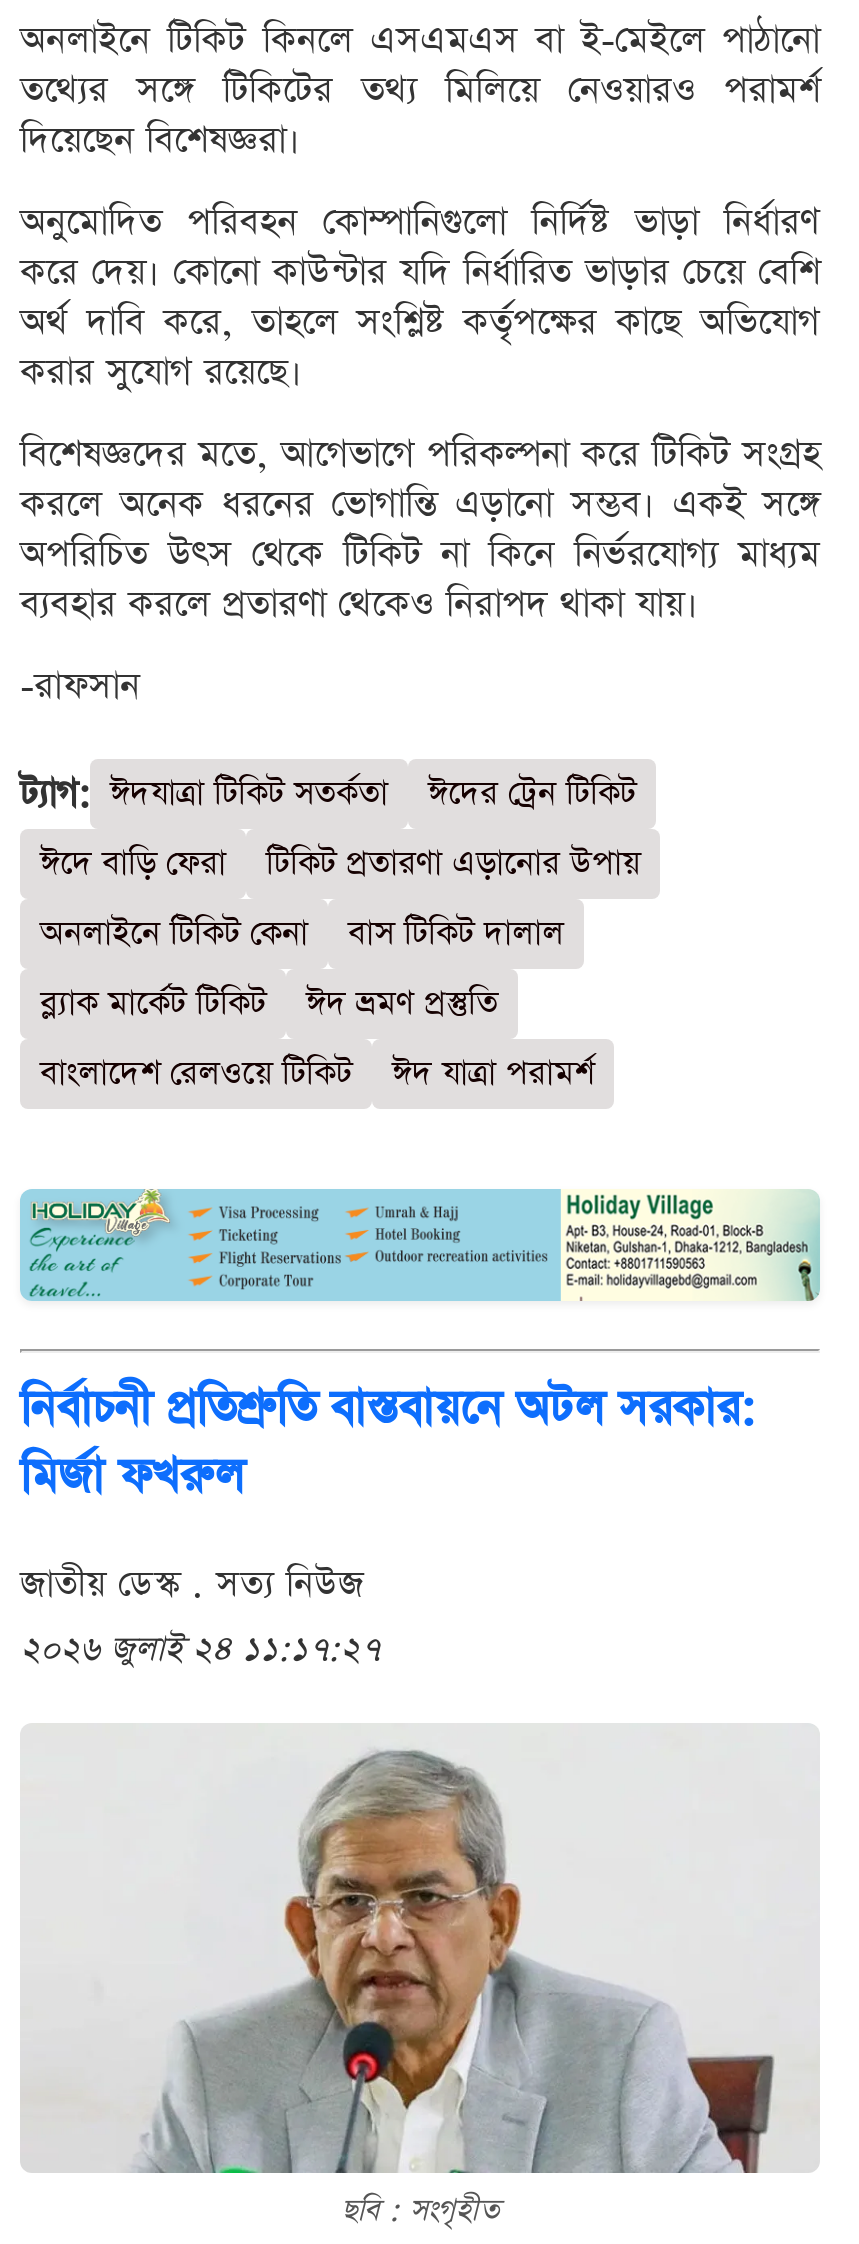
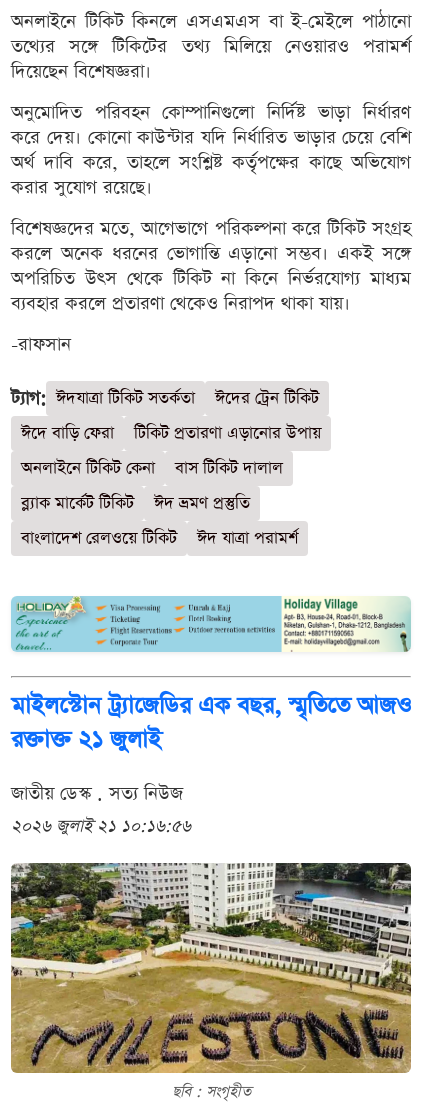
- নির্বাচনী প্রতিশ্রুতি বাস্তবায়নে অটল সরকার:
- মির্জা ফখরুল
+ মাইলস্টোন ট্র্যাজেডির এক বছর, স্মৃতিতে আজও
+ রক্তাক্ত ২১ জুলাই

- ২০২৬ জুলাই ২৪ ১১:১৭:২৭
+ ২০২৬ জুলাই ২১ ১০:১৬:৫৬

- [image]
+ [image]
